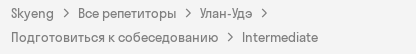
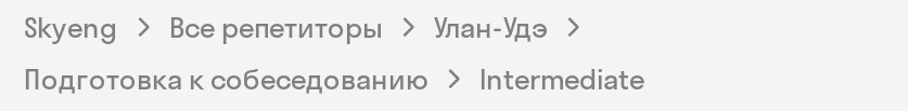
- Подготовиться к собеседованию
+ Подготовка к собеседованию
